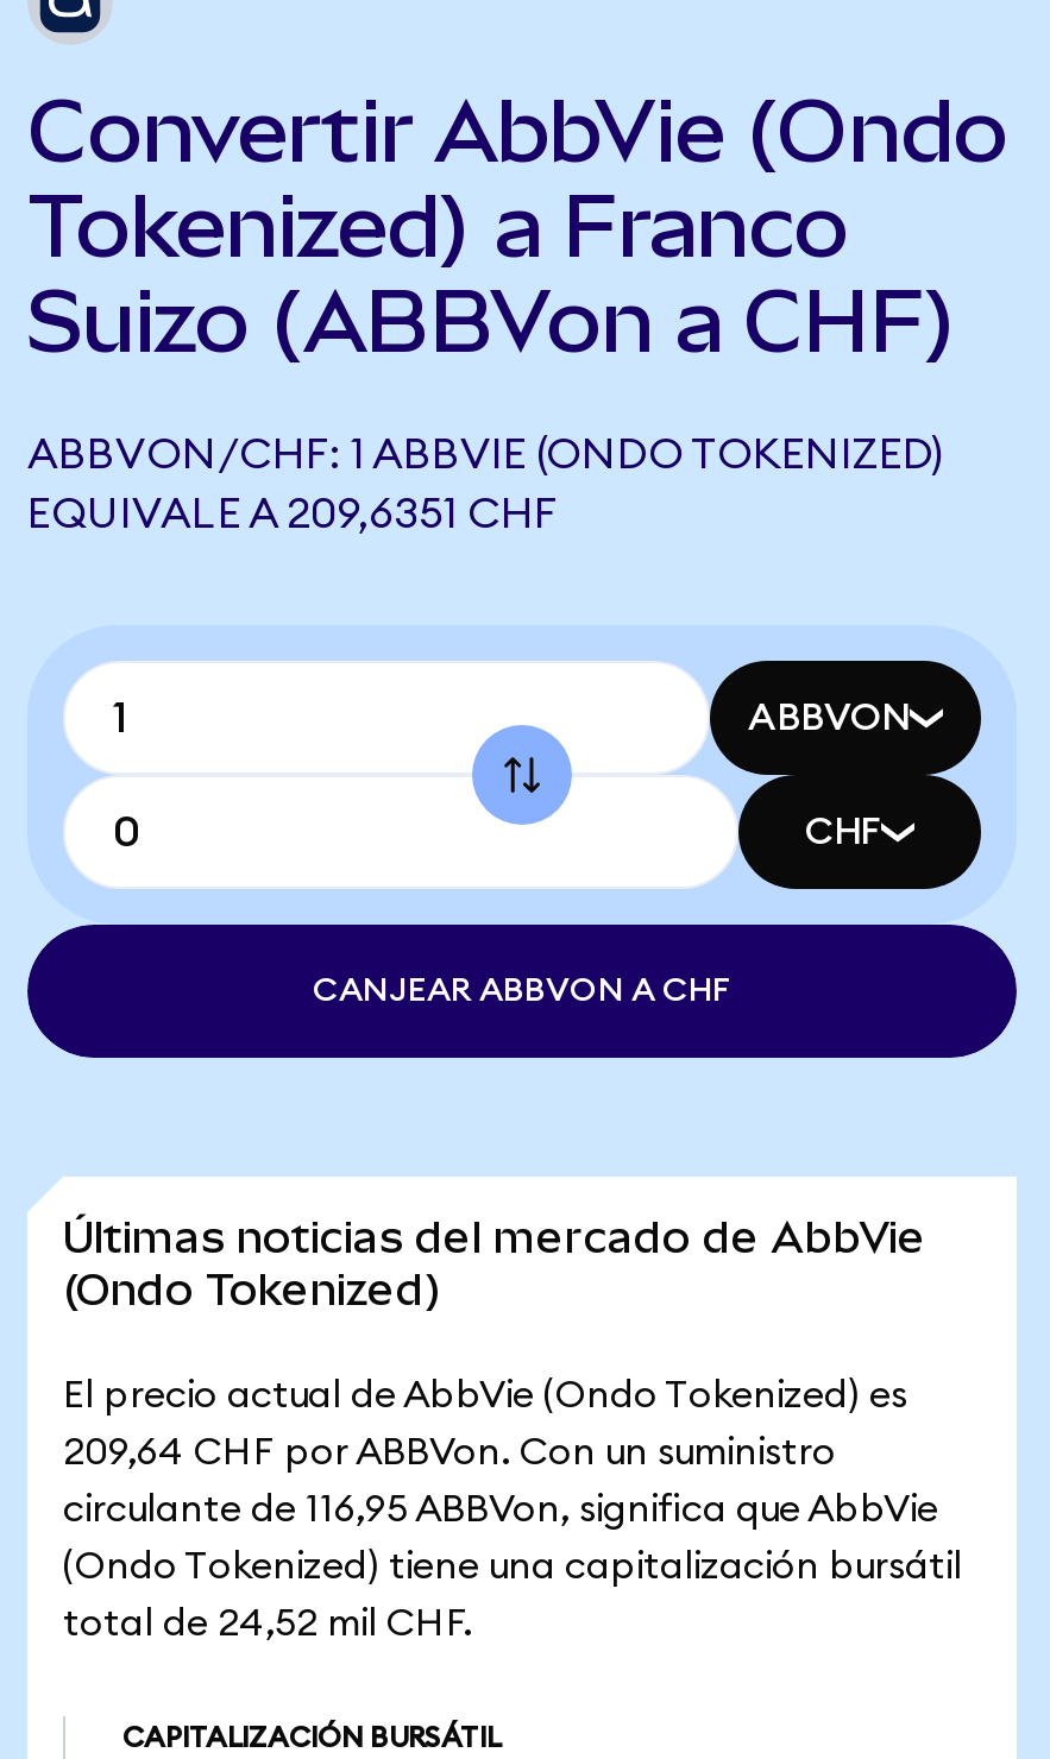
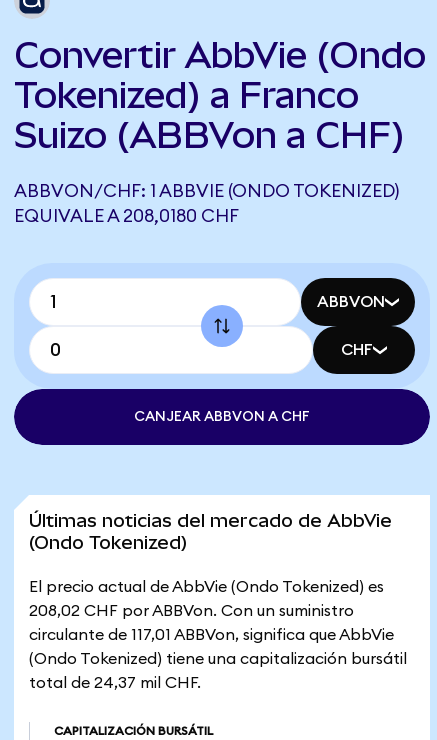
- EQUIVALE A 209,6351 CHF
+ EQUIVALE A 208,0180 CHF

- 209,64 CHF por ABBVon. Con un suministro
+ 208,02 CHF por ABBVon. Con un suministro

- circulante de 116,95 ABBVon, significa que AbbVie
+ circulante de 117,01 ABBVon, significa que AbbVie

- total de 24,52 mil CHF.
+ total de 24,37 mil CHF.
